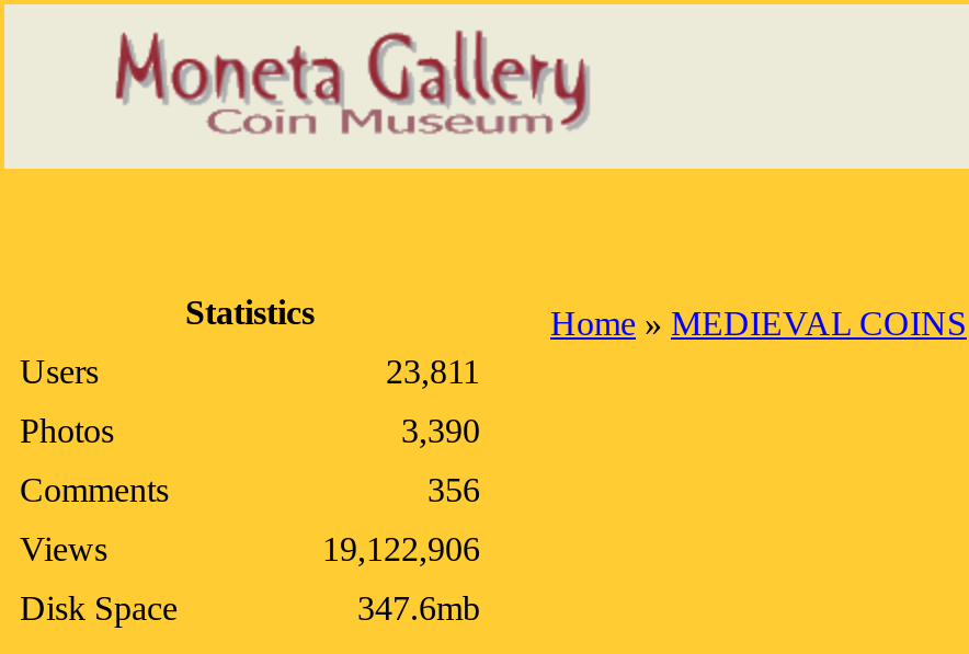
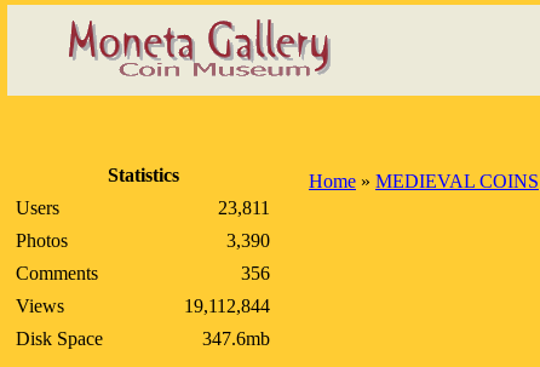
- 19,122,906
+ 19,112,844
